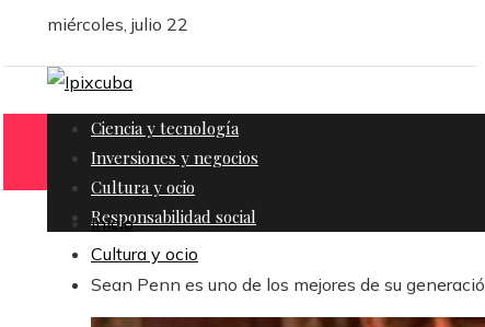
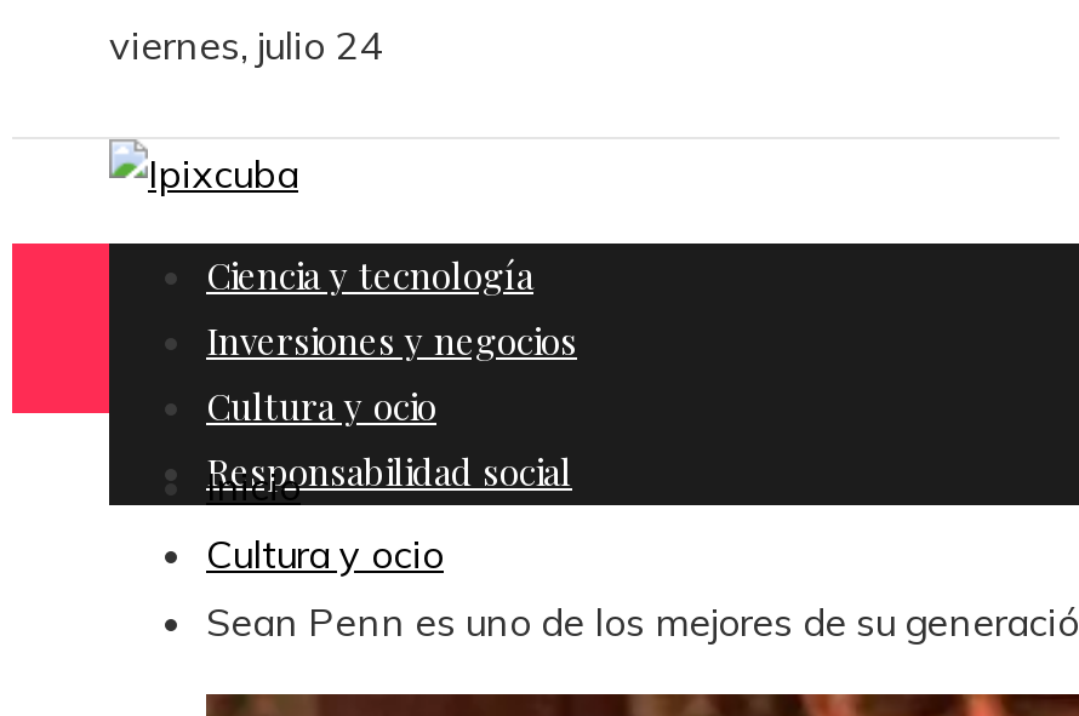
- miércoles, julio 22
+ viernes, julio 24
